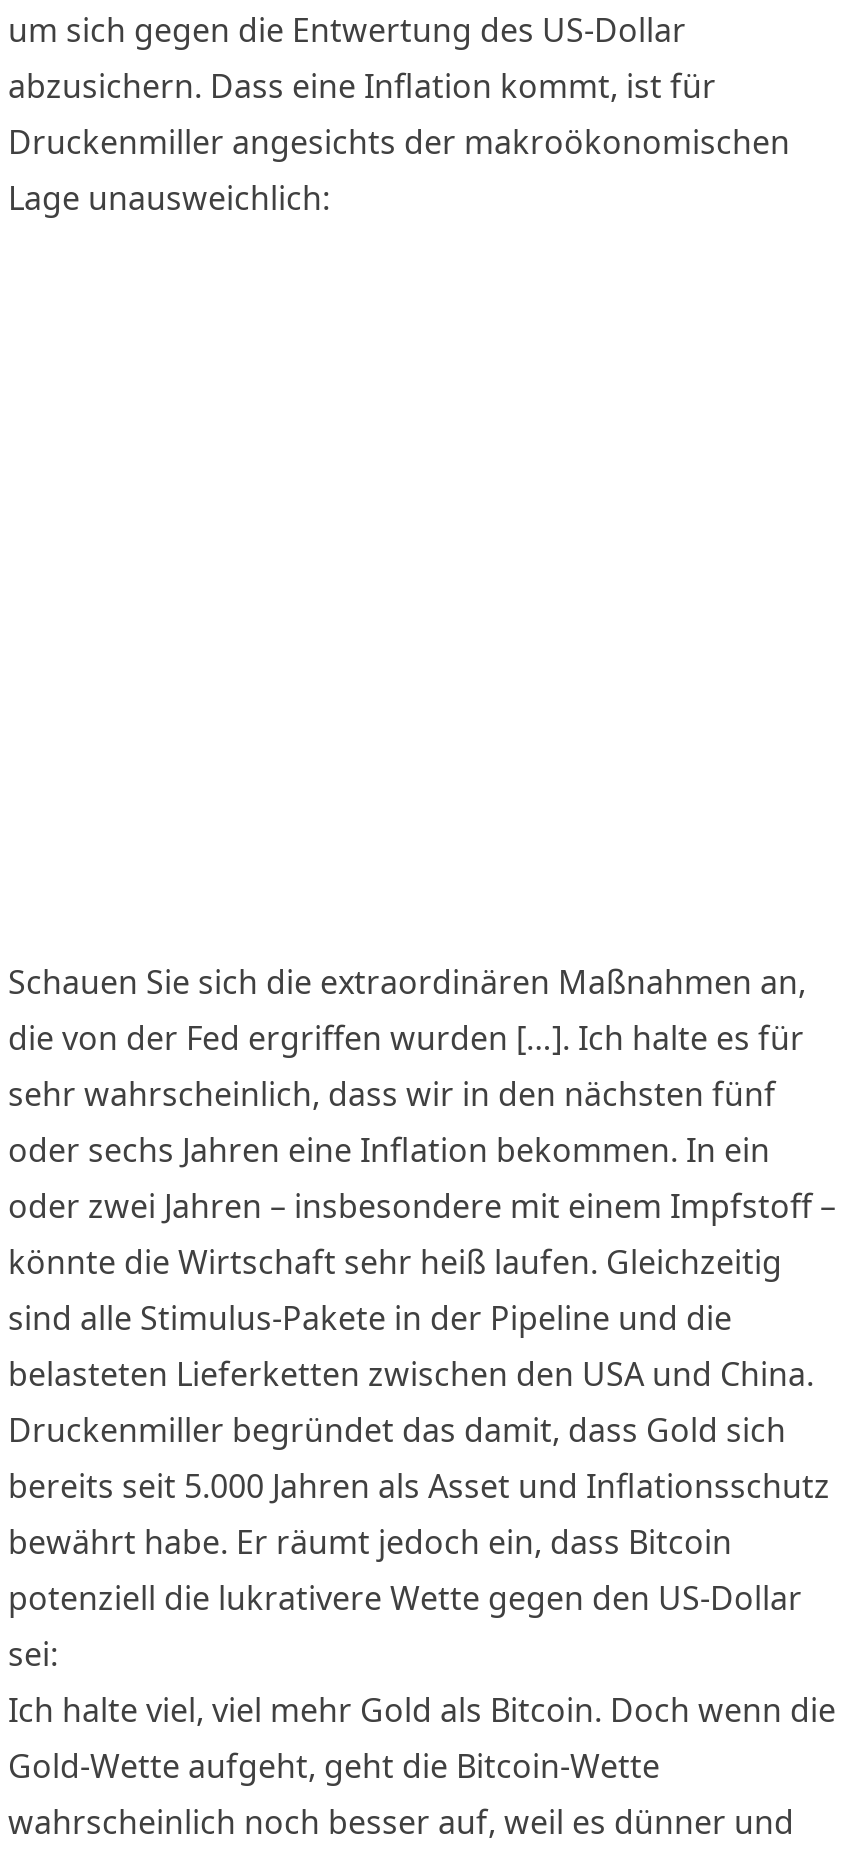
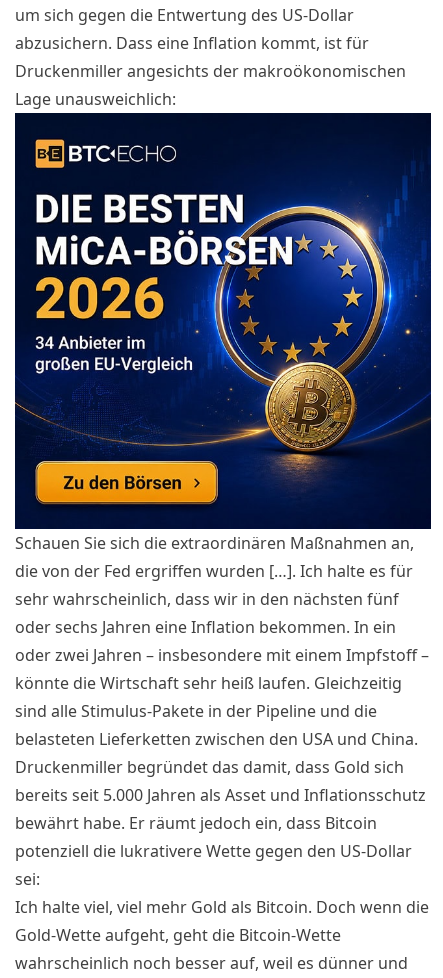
+ [image]
